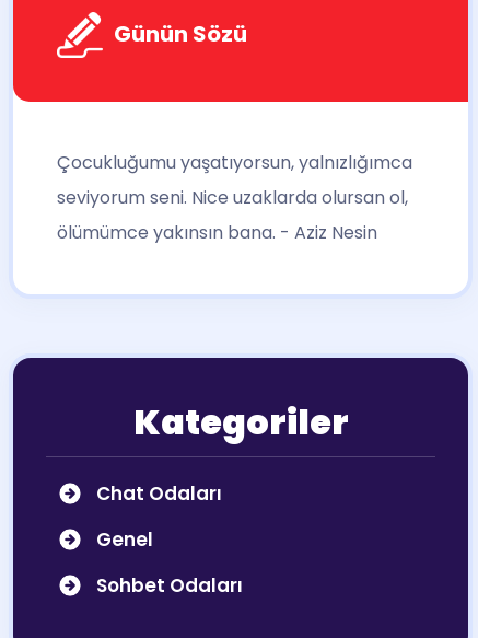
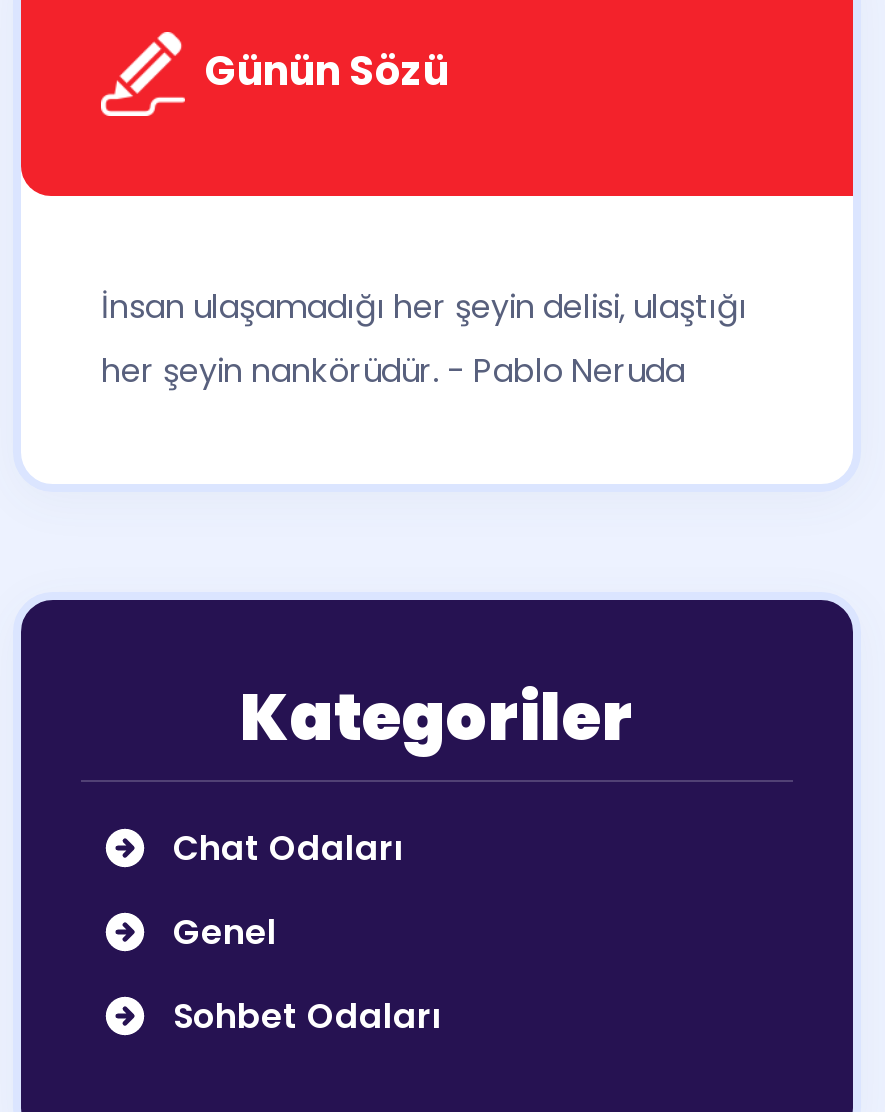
- Çocukluğumu yaşatıyorsun, yalnızlığımca
- seviyorum seni. Nice uzaklarda olursan ol,
- ölümümce yakınsın bana. - Aziz Nesin
+ İnsan ulaşamadığı her şeyin delisi, ulaştığı
+ her şeyin nankörüdür. - Pablo Neruda
